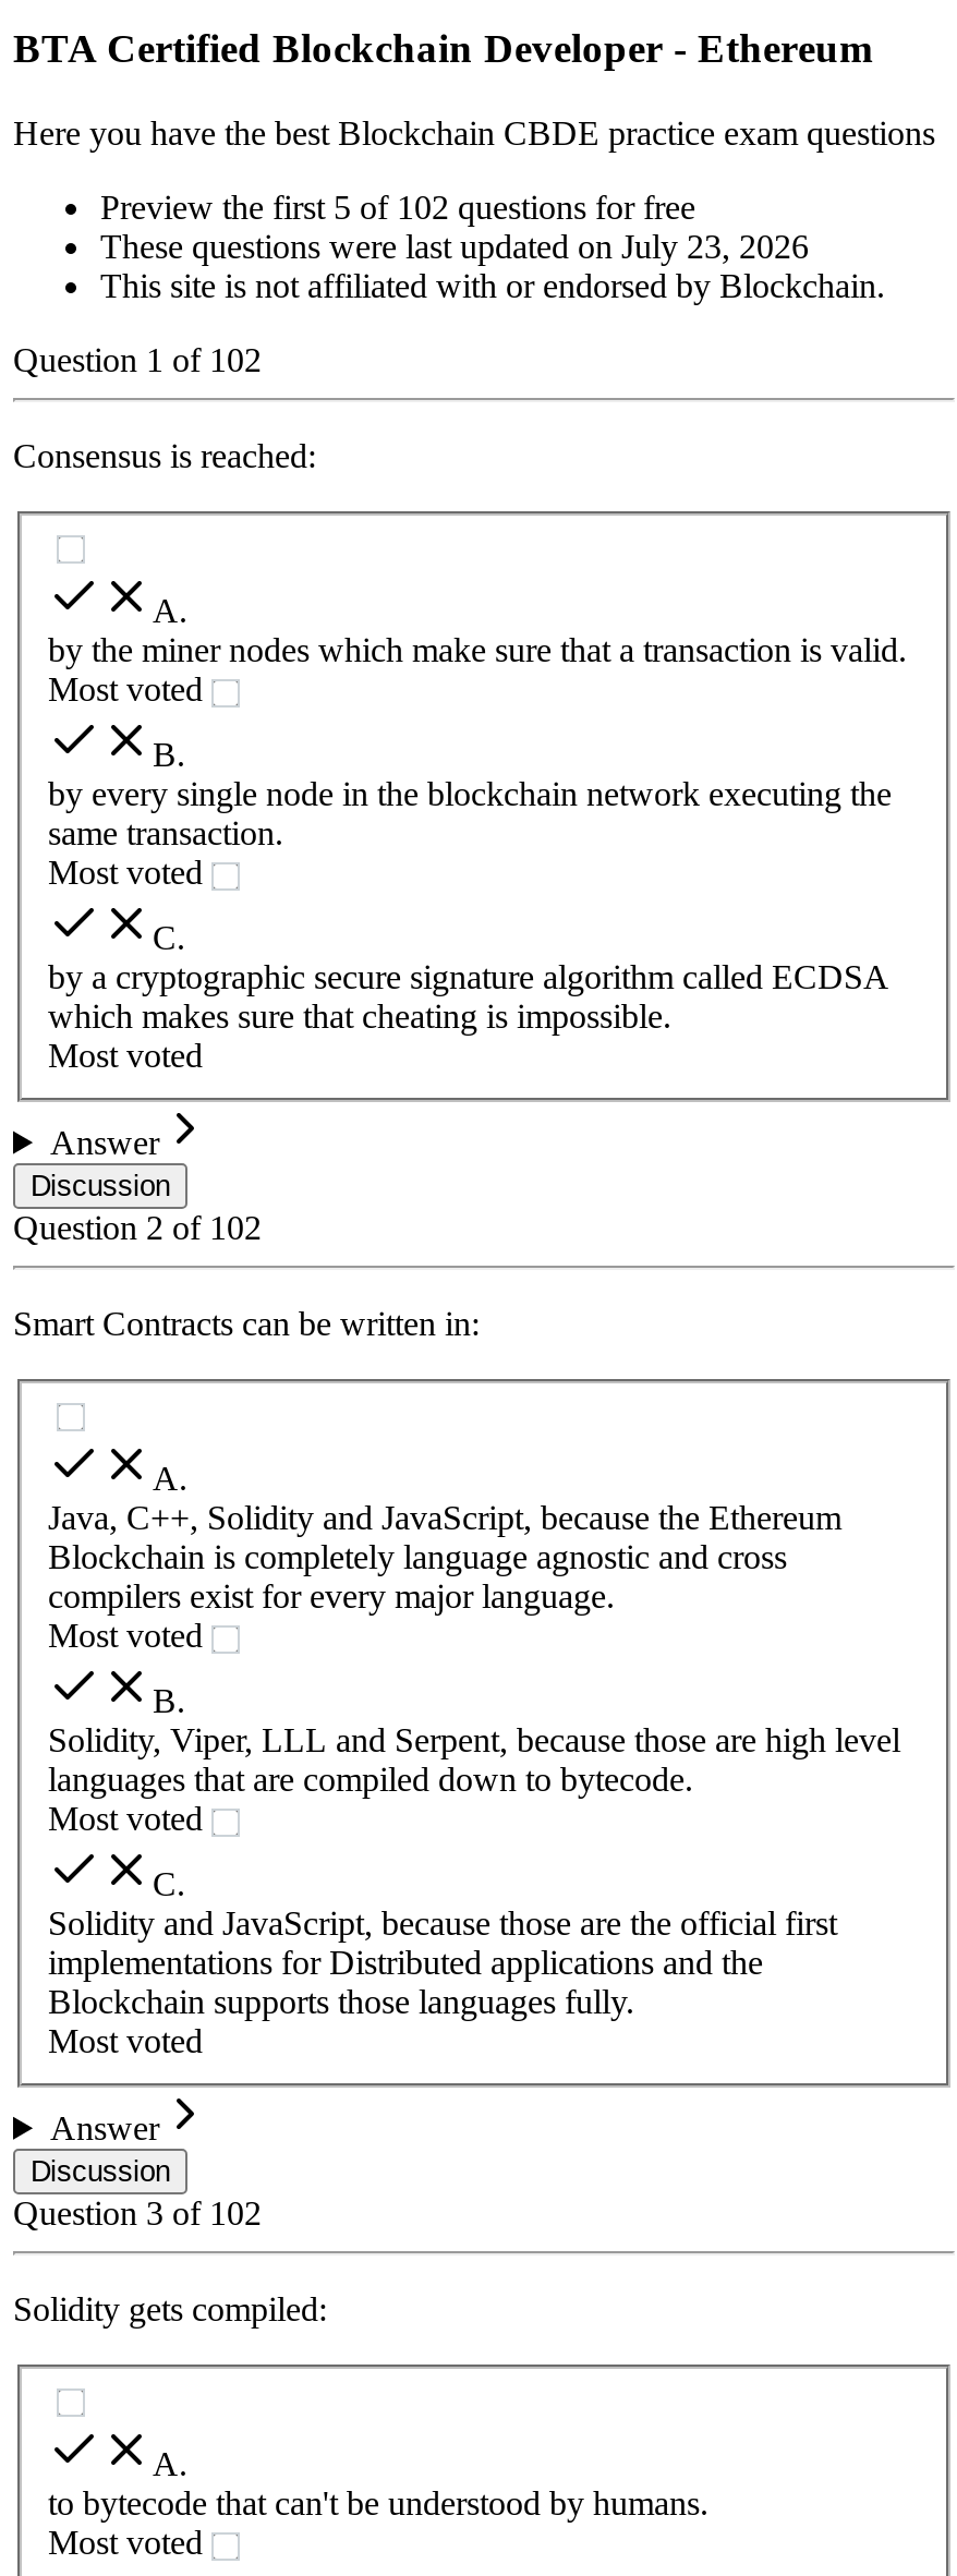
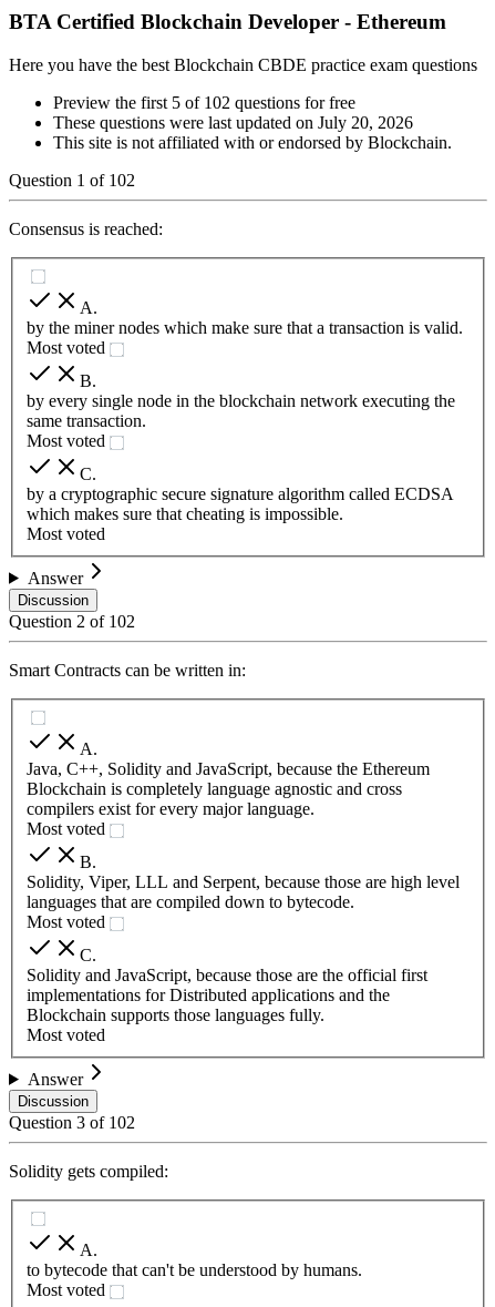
- These questions were last updated on July 23, 2026
+ These questions were last updated on July 20, 2026
